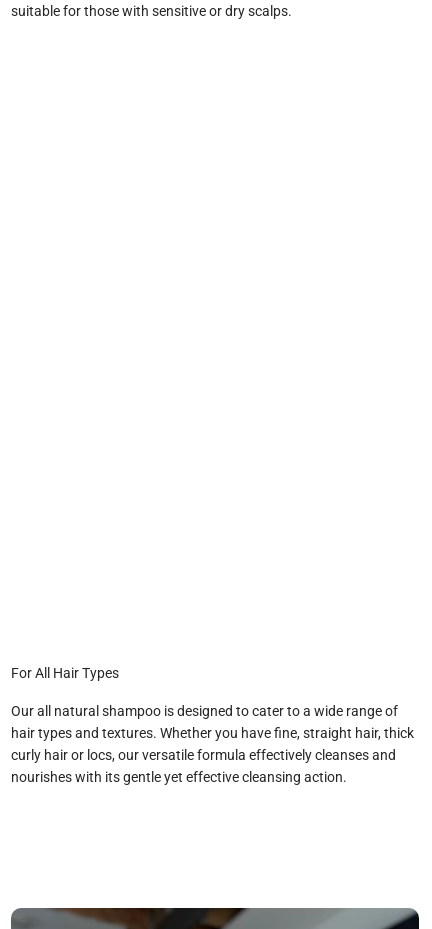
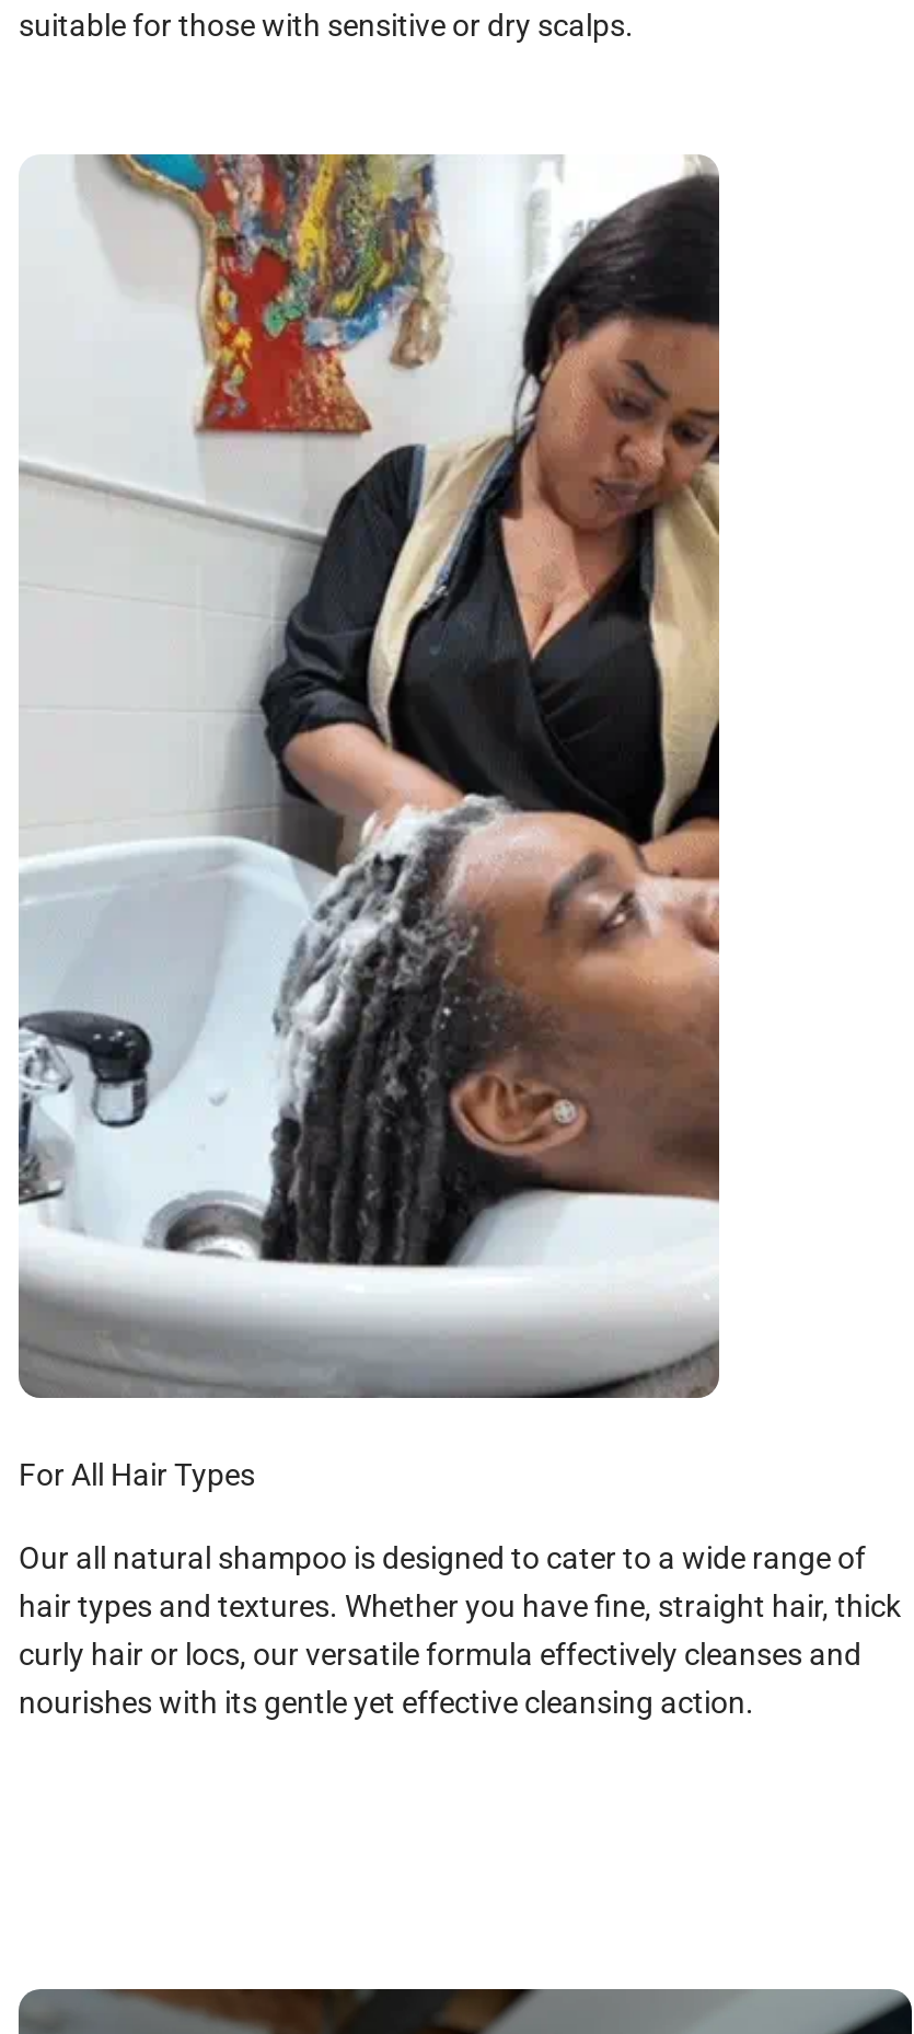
+ [image]
